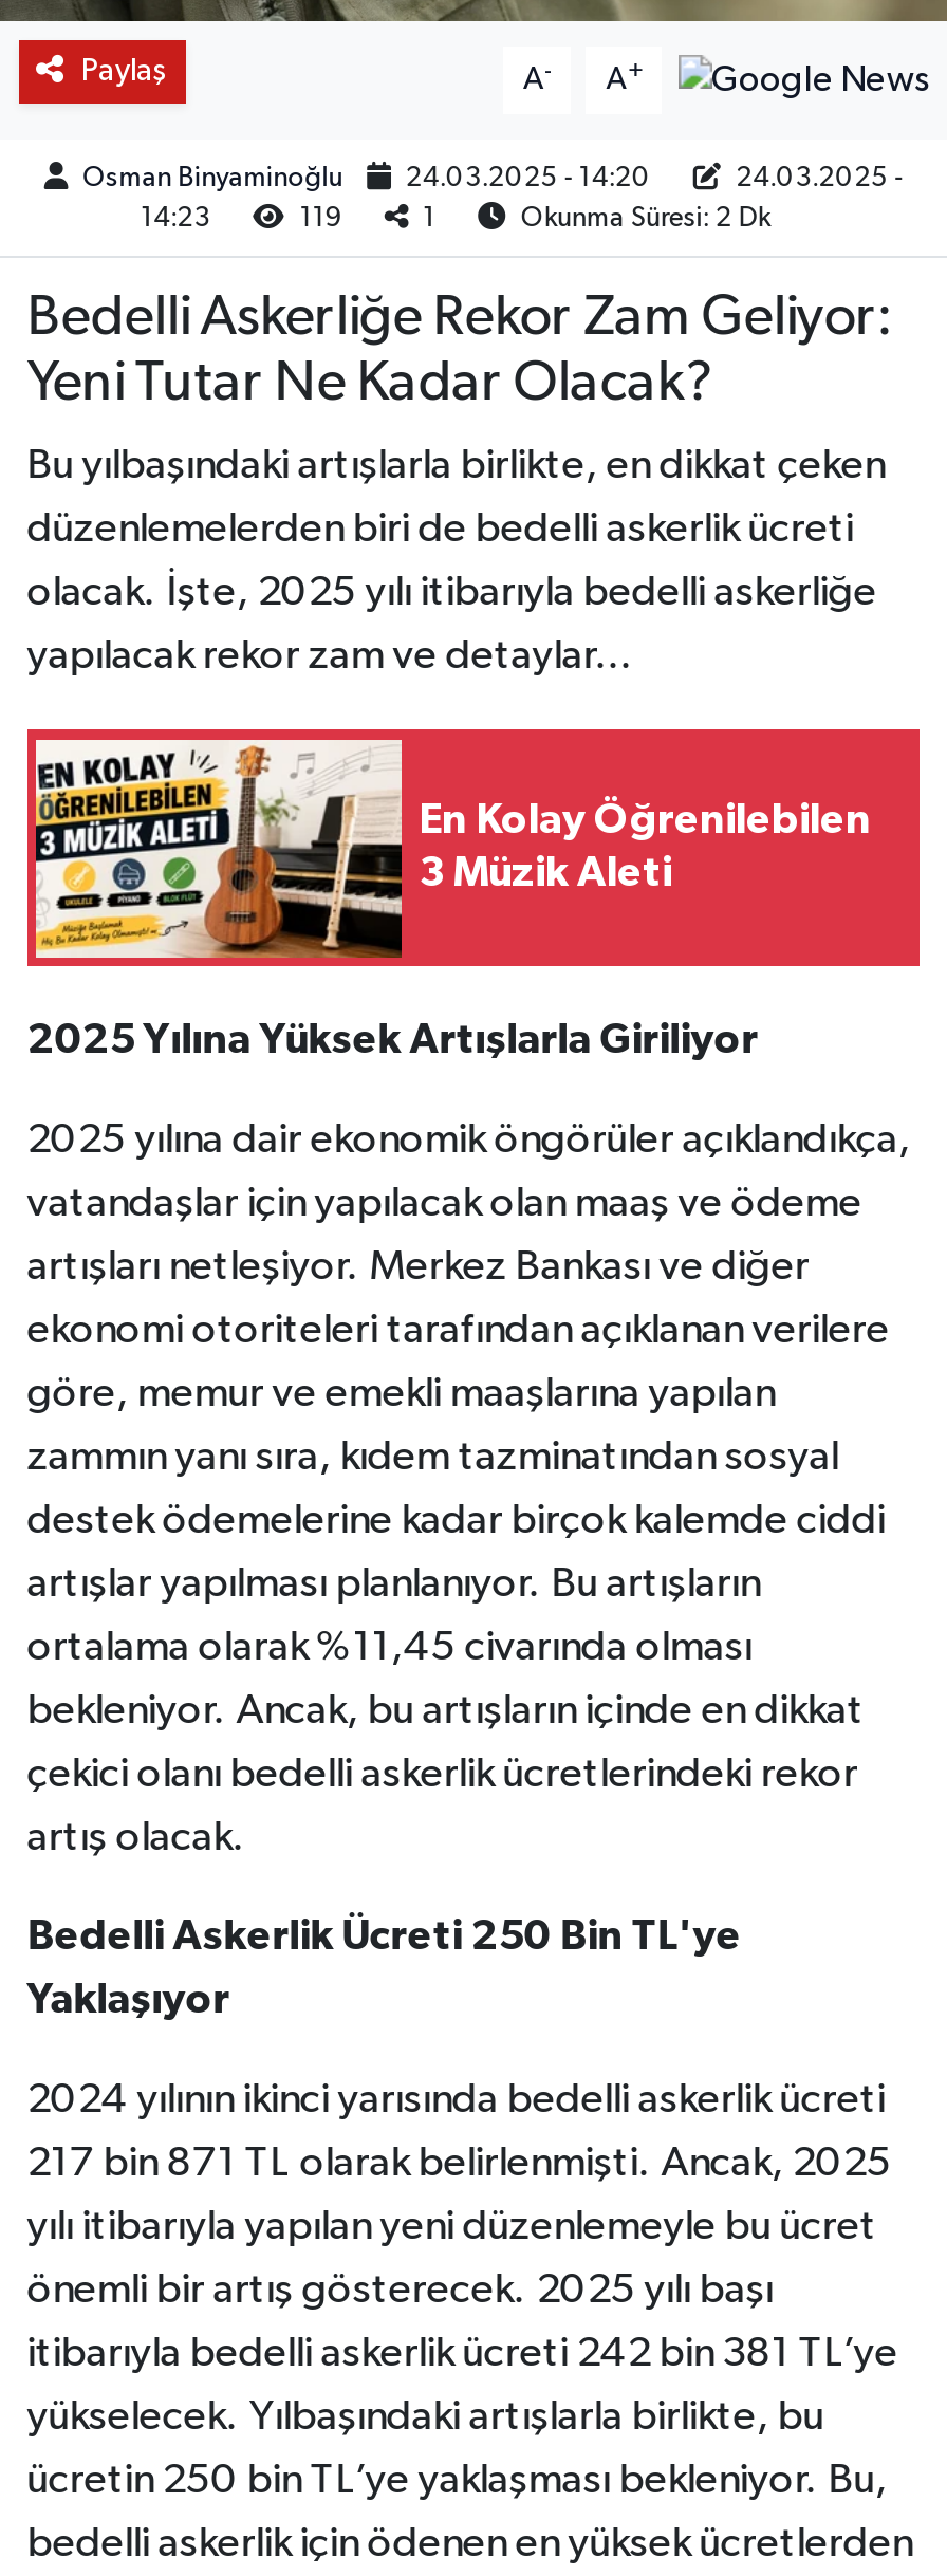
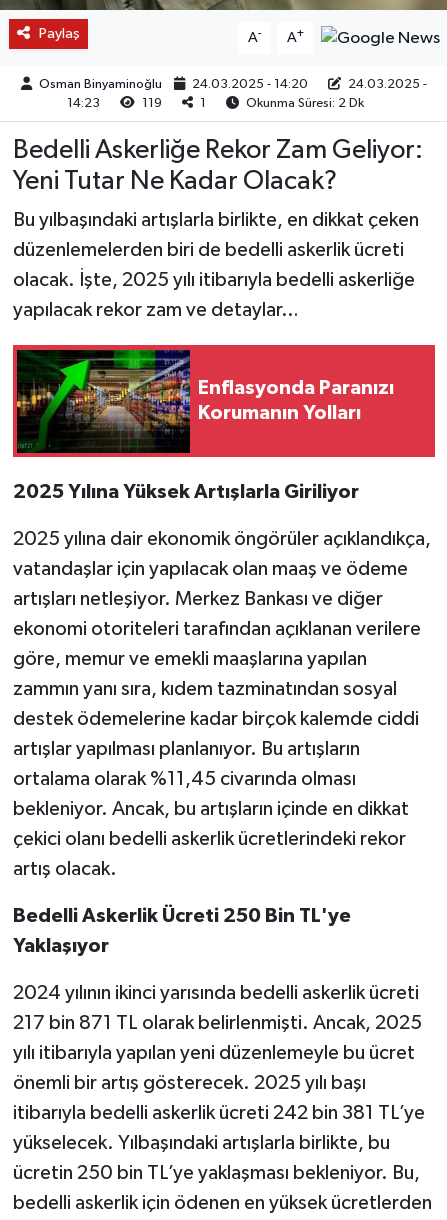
- [image]
- En Kolay Öğrenilebilen
- 3 Müzik Aleti
+ [image]
+ Enflasyonda Paranızı
+ Korumanın Yolları
